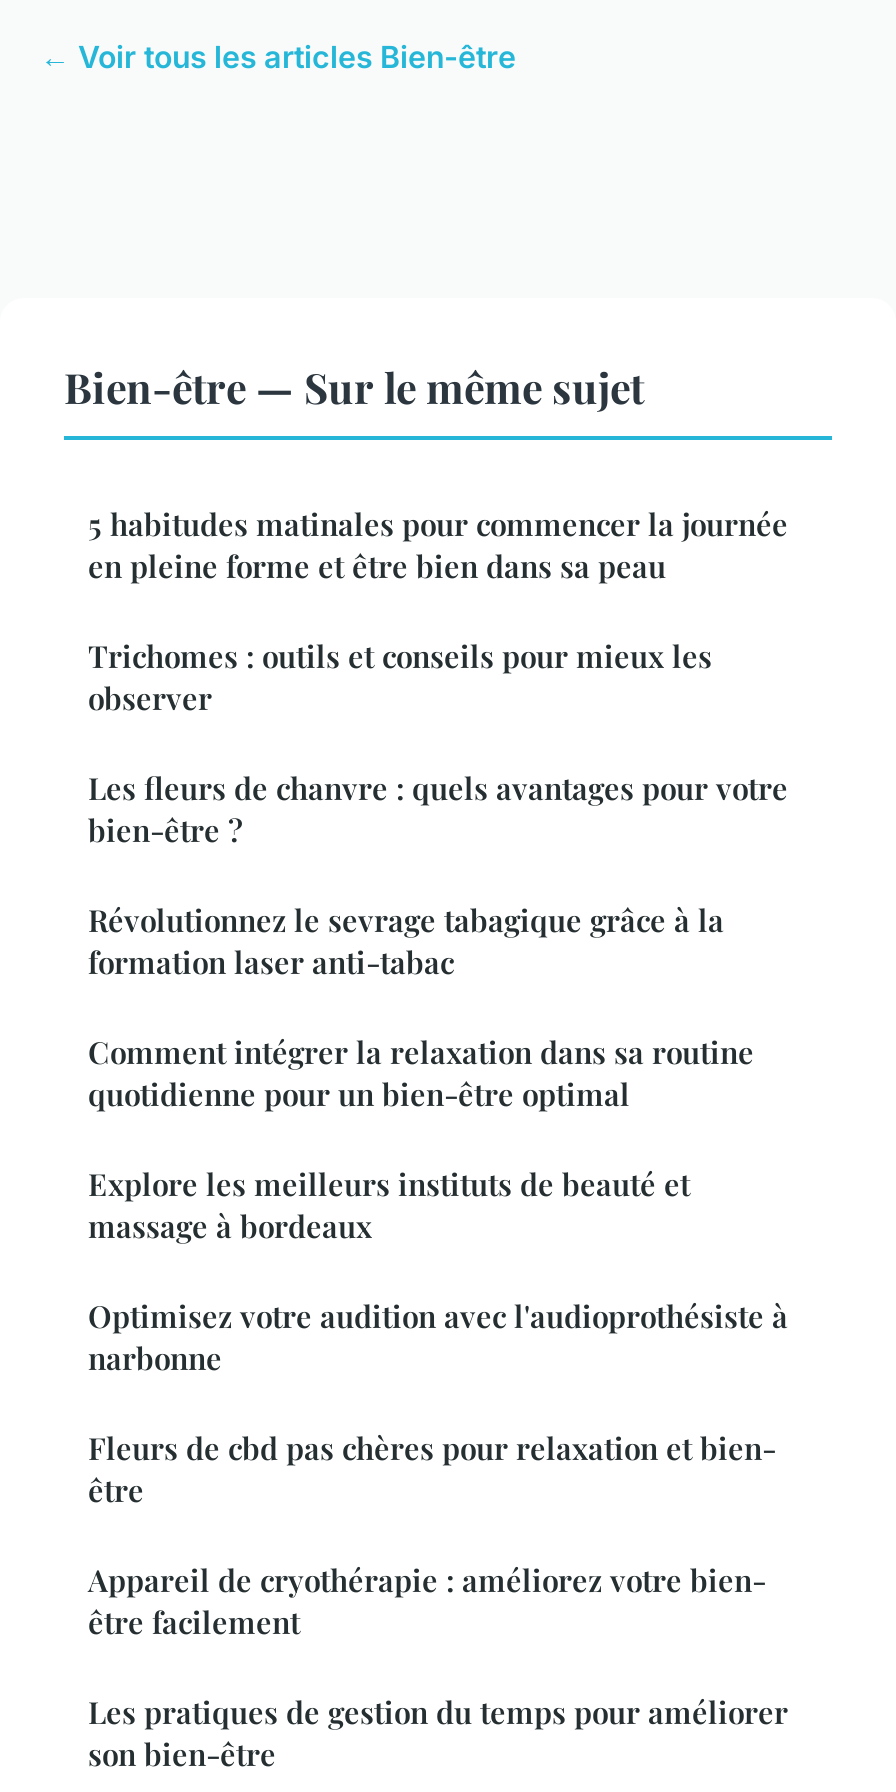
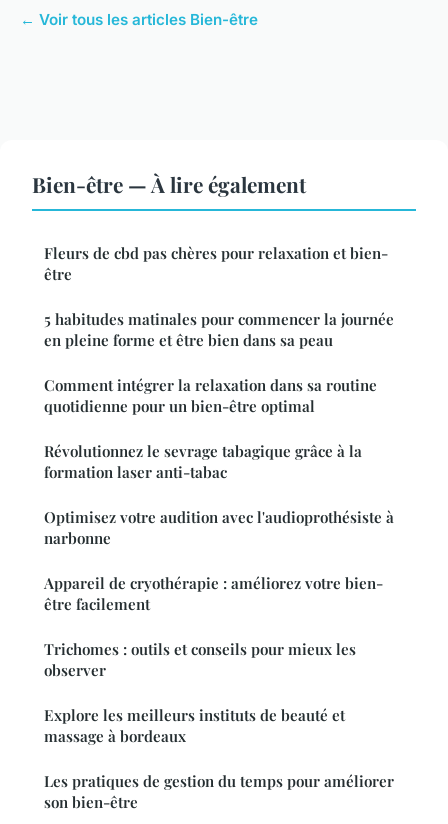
- Bien-être — Sur le même sujet
- Les fleurs de chanvre : quels avantages pour votre
- bien-être ?
+ Bien-être — À lire également

moved down: 5 habitudes matinales pour commencer la journée | en pleine forme et être bien dans sa peau | Comment intégrer la relaxation dans sa routine | quotidienne pour un bien-être optimal | Révolutionnez le sevrage tabagique grâce à la | formation laser anti-tabac | Optimisez votre audition avec l'audioprothésiste à | narbonne

moved down: Trichomes : outils et conseils pour mieux les | observer | Explore les meilleurs instituts de beauté et | massage à bordeaux

moved up: Fleurs de cbd pas chères pour relaxation et bien- | être

moved up: Appareil de cryothérapie : améliorez votre bien- | être facilement
